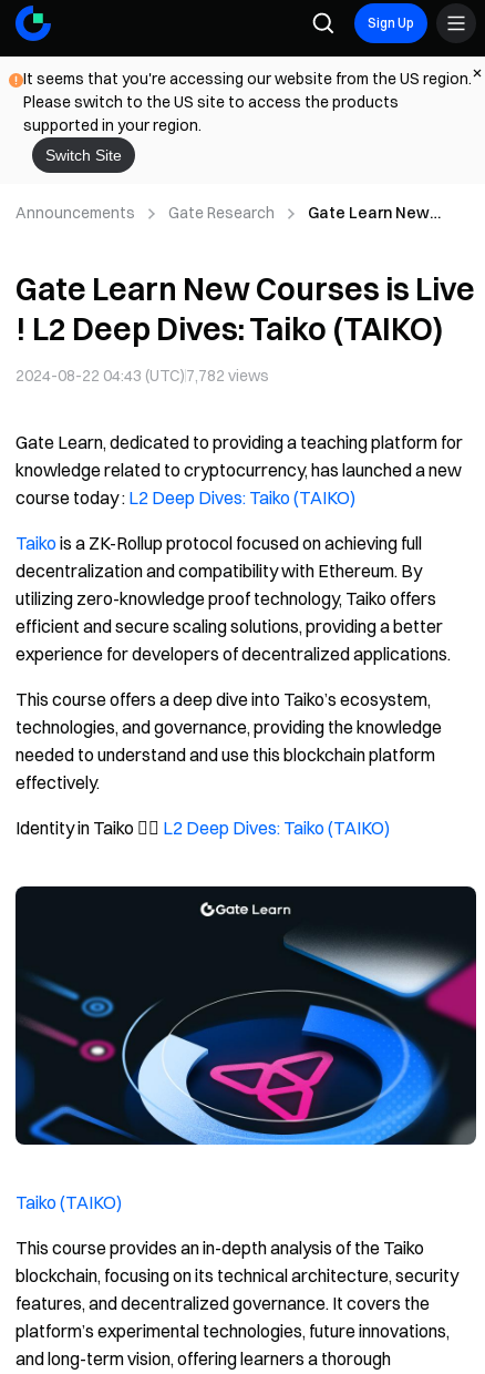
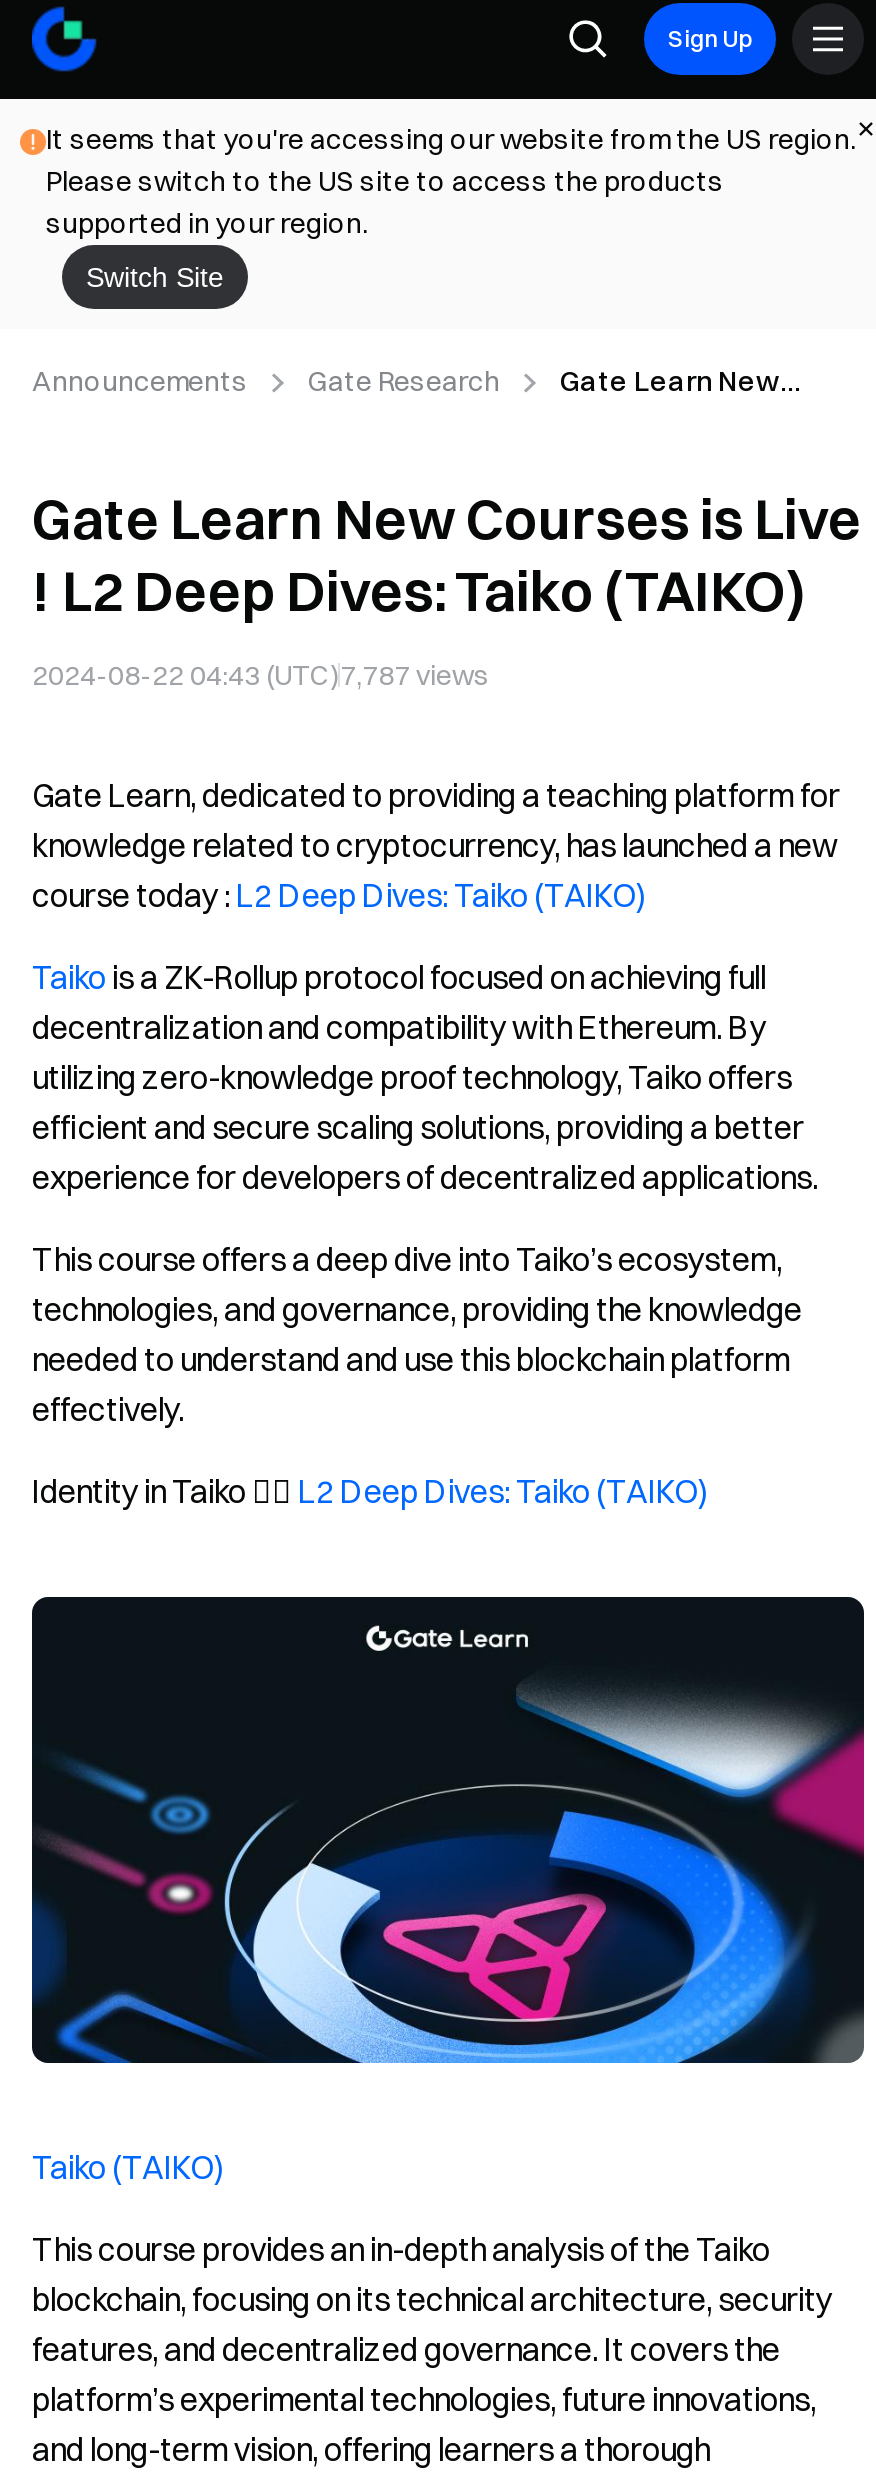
- 2024-08-22 04:43 (UTC)7,782 views
+ 2024-08-22 04:43 (UTC)7,787 views
